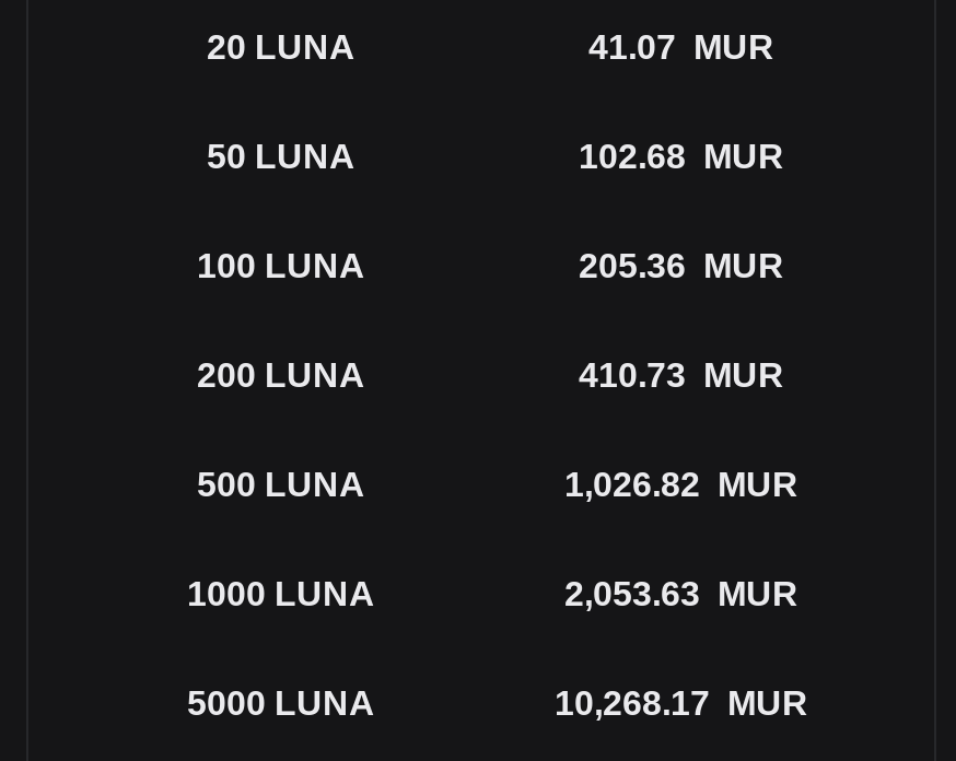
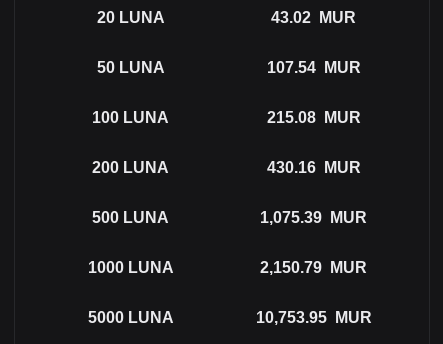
- 41.07 MUR
+ 43.02 MUR

- 102.68 MUR
+ 107.54 MUR

- 205.36 MUR
+ 215.08 MUR

- 410.73 MUR
+ 430.16 MUR

- 1,026.82 MUR
+ 1,075.39 MUR

- 2,053.63 MUR
+ 2,150.79 MUR

- 10,268.17 MUR
+ 10,753.95 MUR
